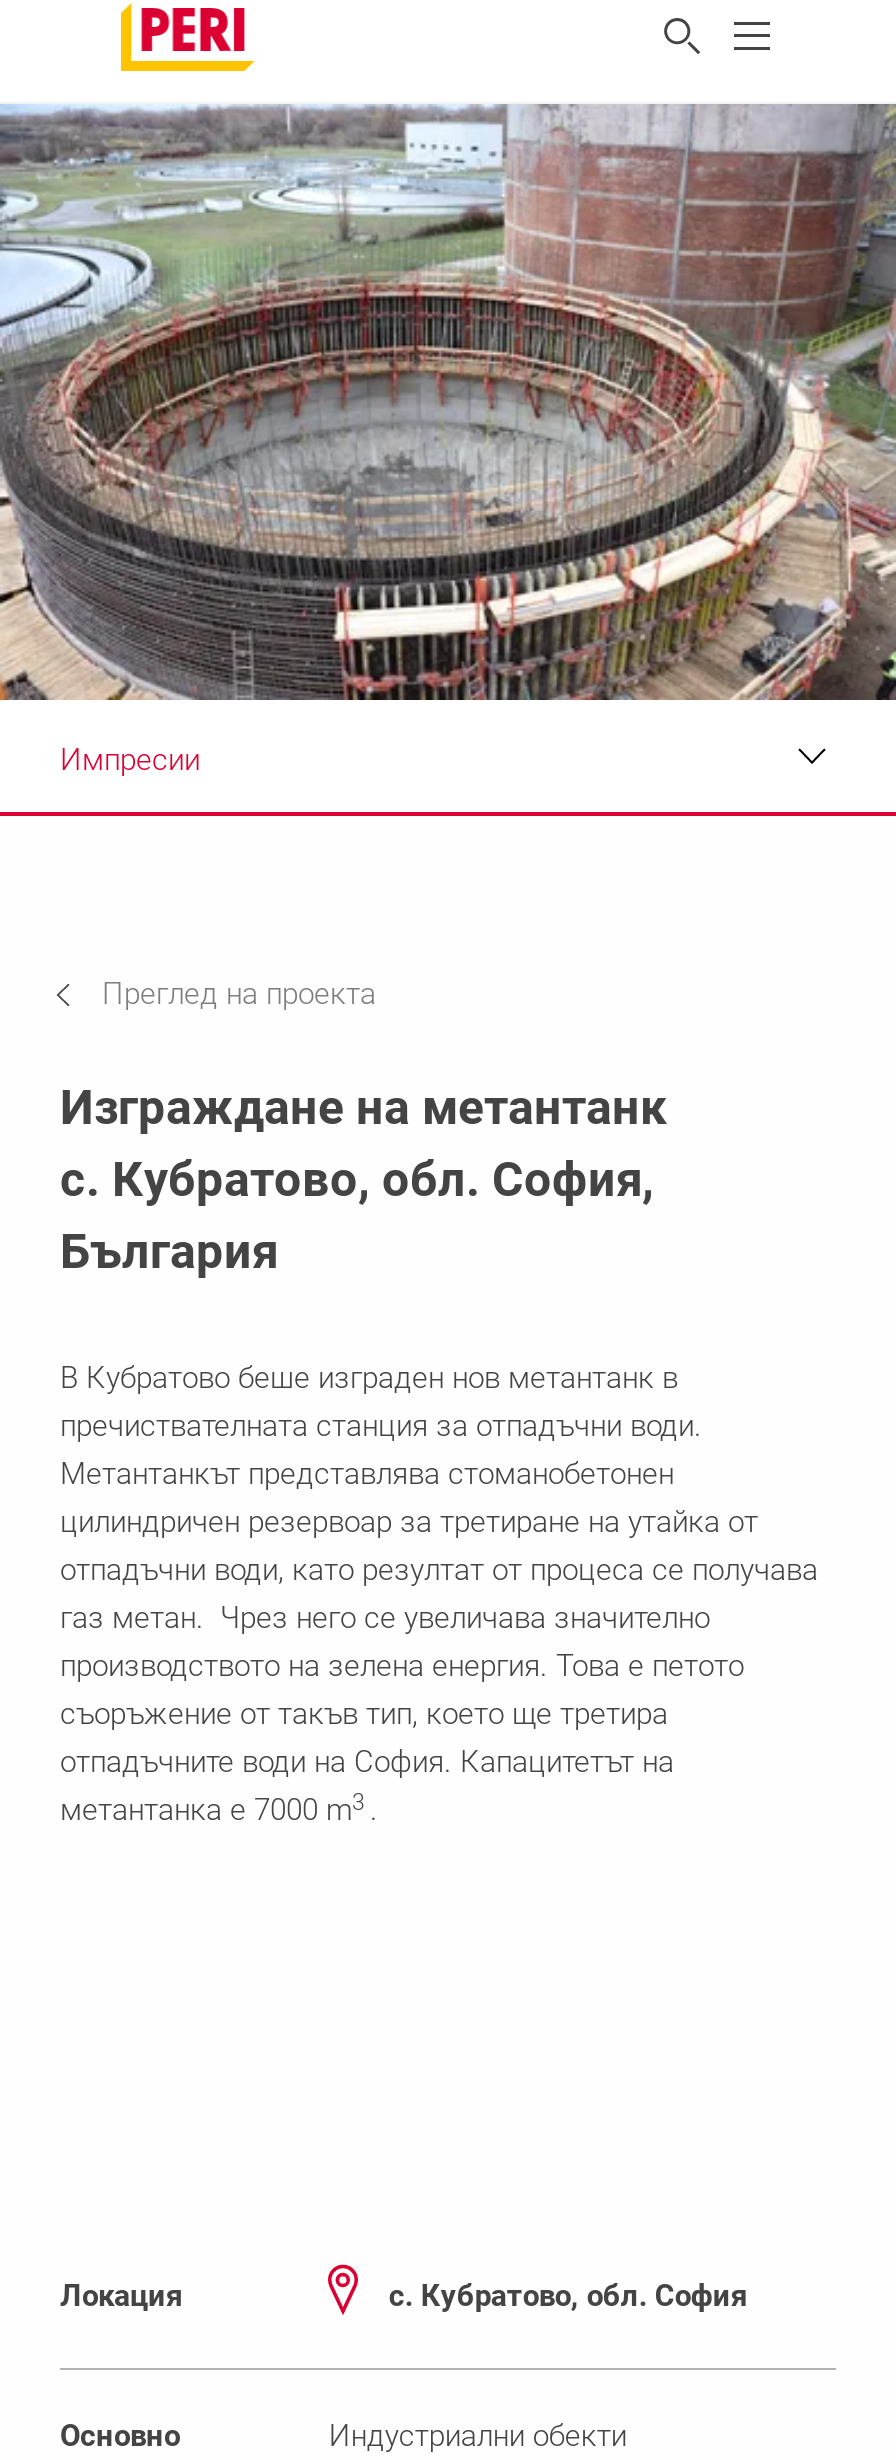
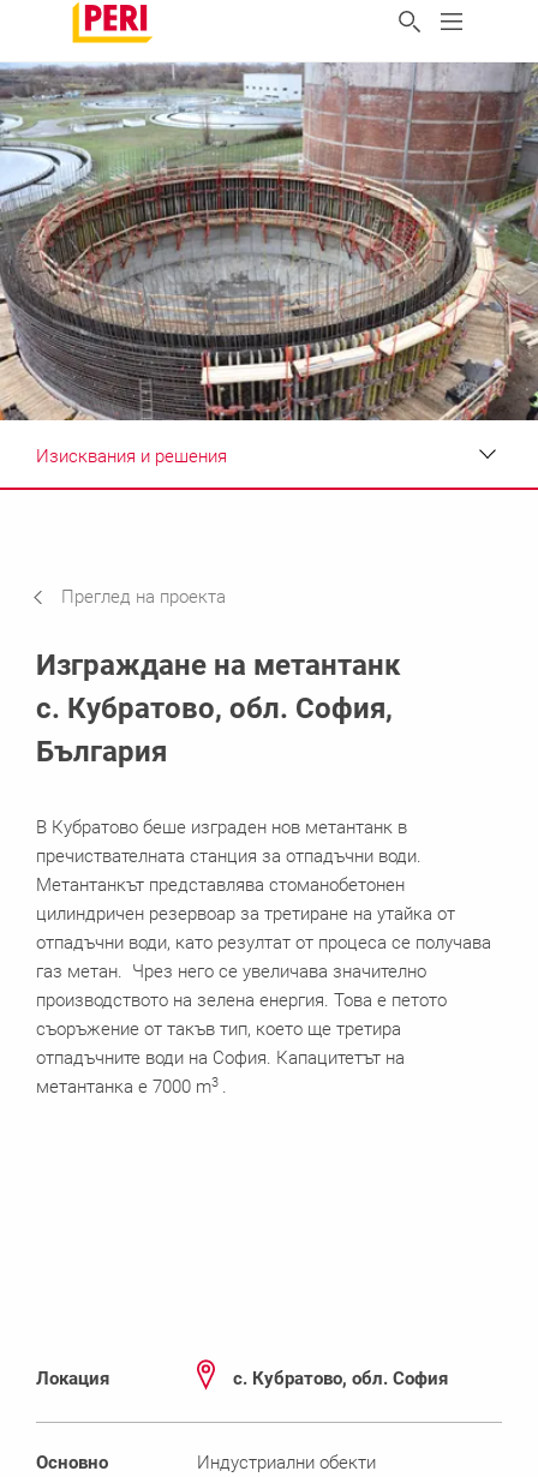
- Импресии
+ Изисквания и решения
